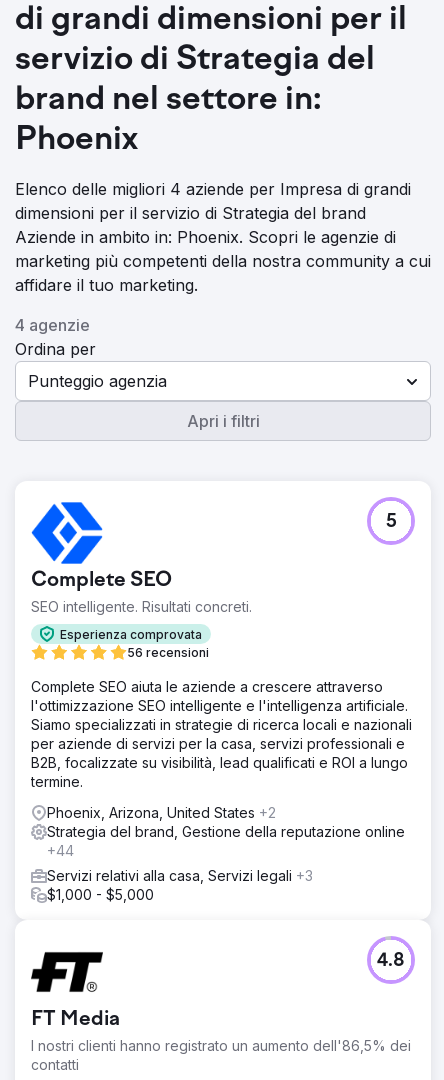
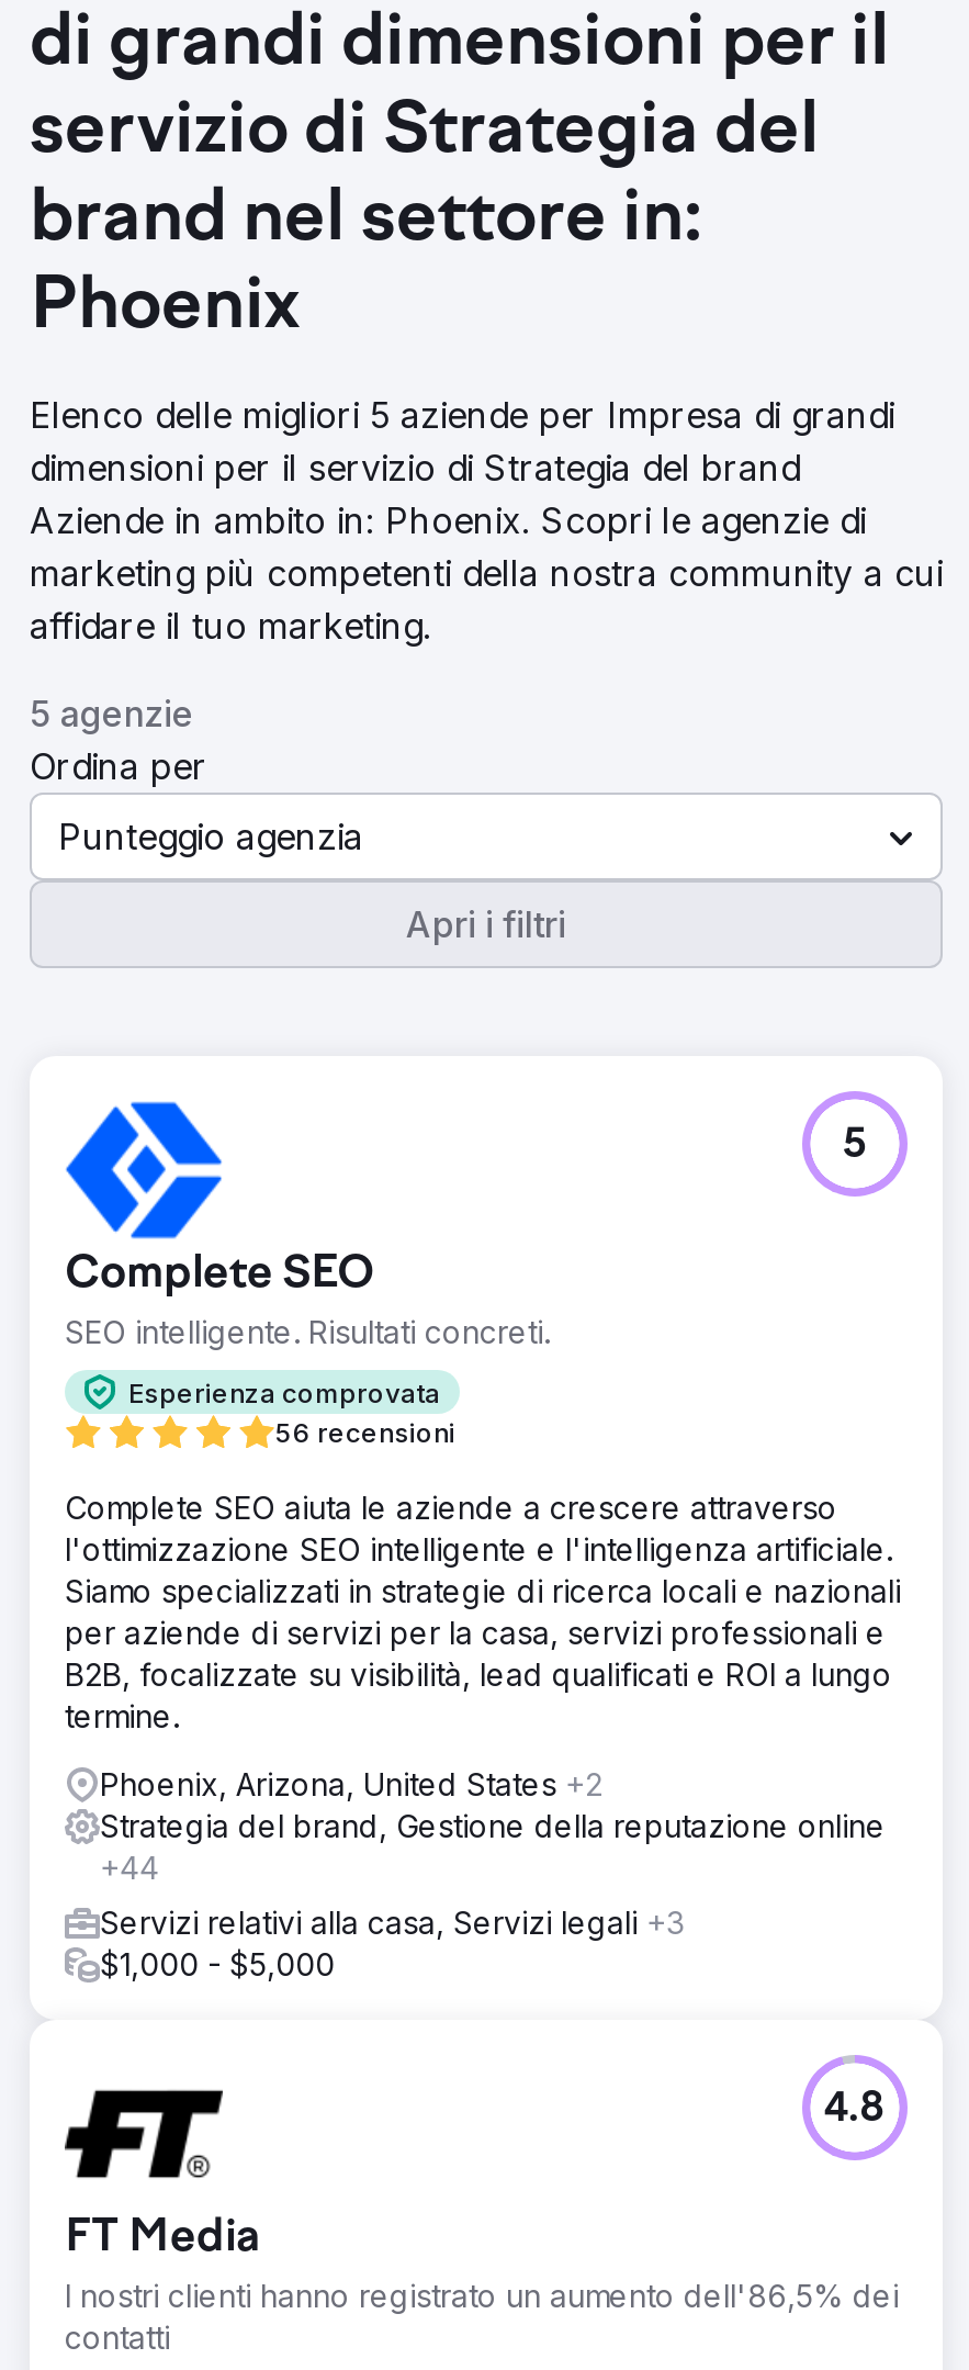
- Elenco delle migliori 4 aziende per Impresa di grandi
+ Elenco delle migliori 5 aziende per Impresa di grandi

- 4 agenzie
+ 5 agenzie
